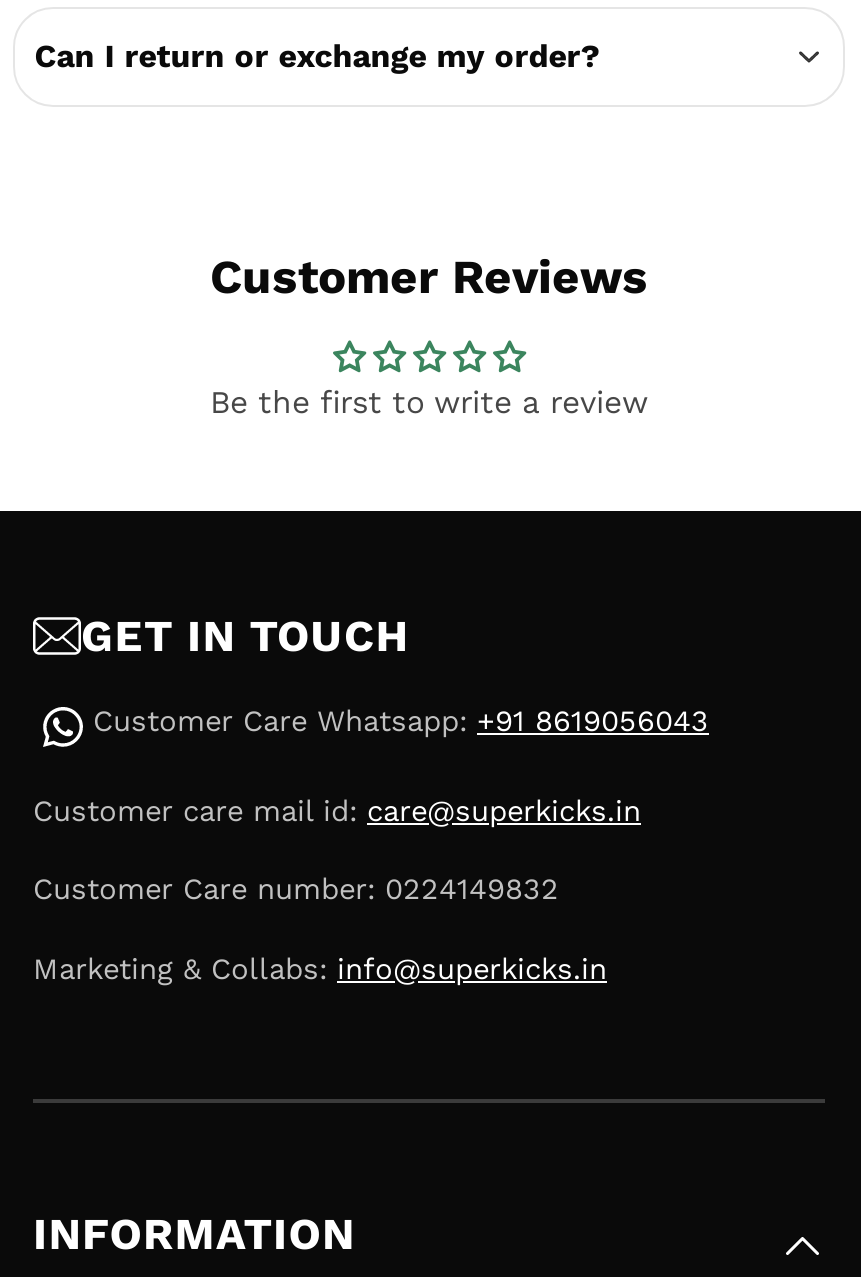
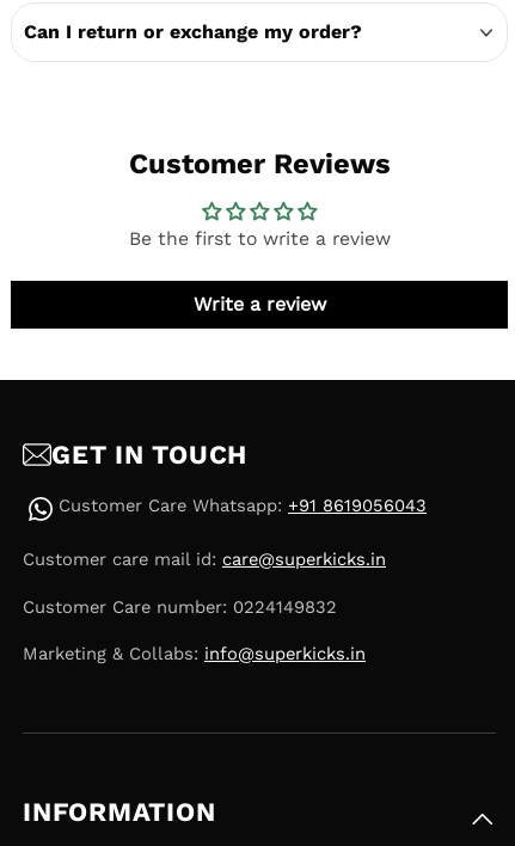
+ Write a review
